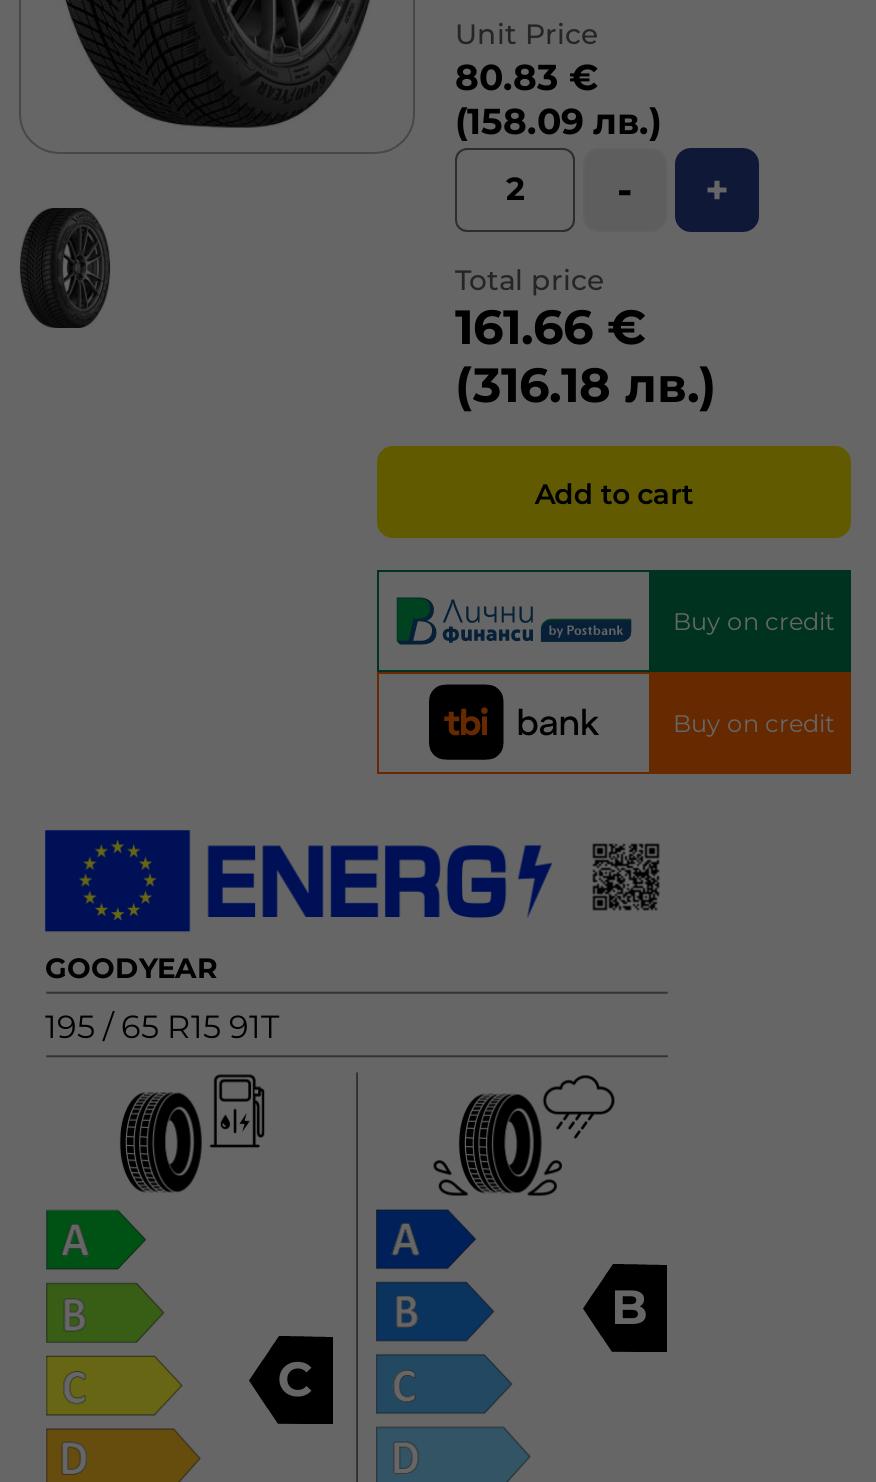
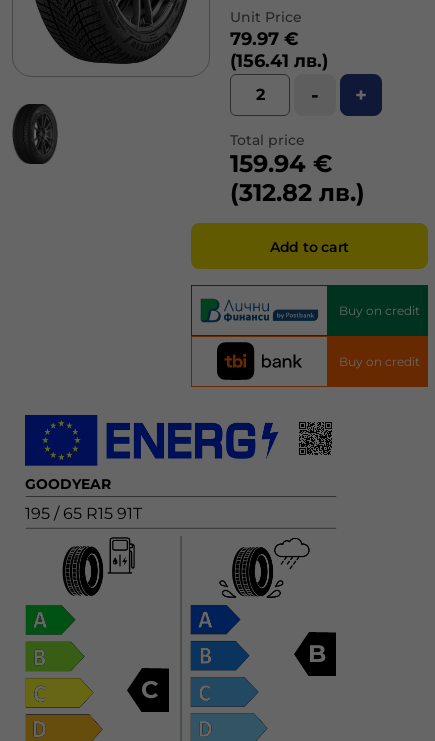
- 80.83 €
+ 79.97 €

- (158.09 лв.)
+ (156.41 лв.)

- 161.66 €
+ 159.94 €

- (316.18 лв.)
+ (312.82 лв.)
